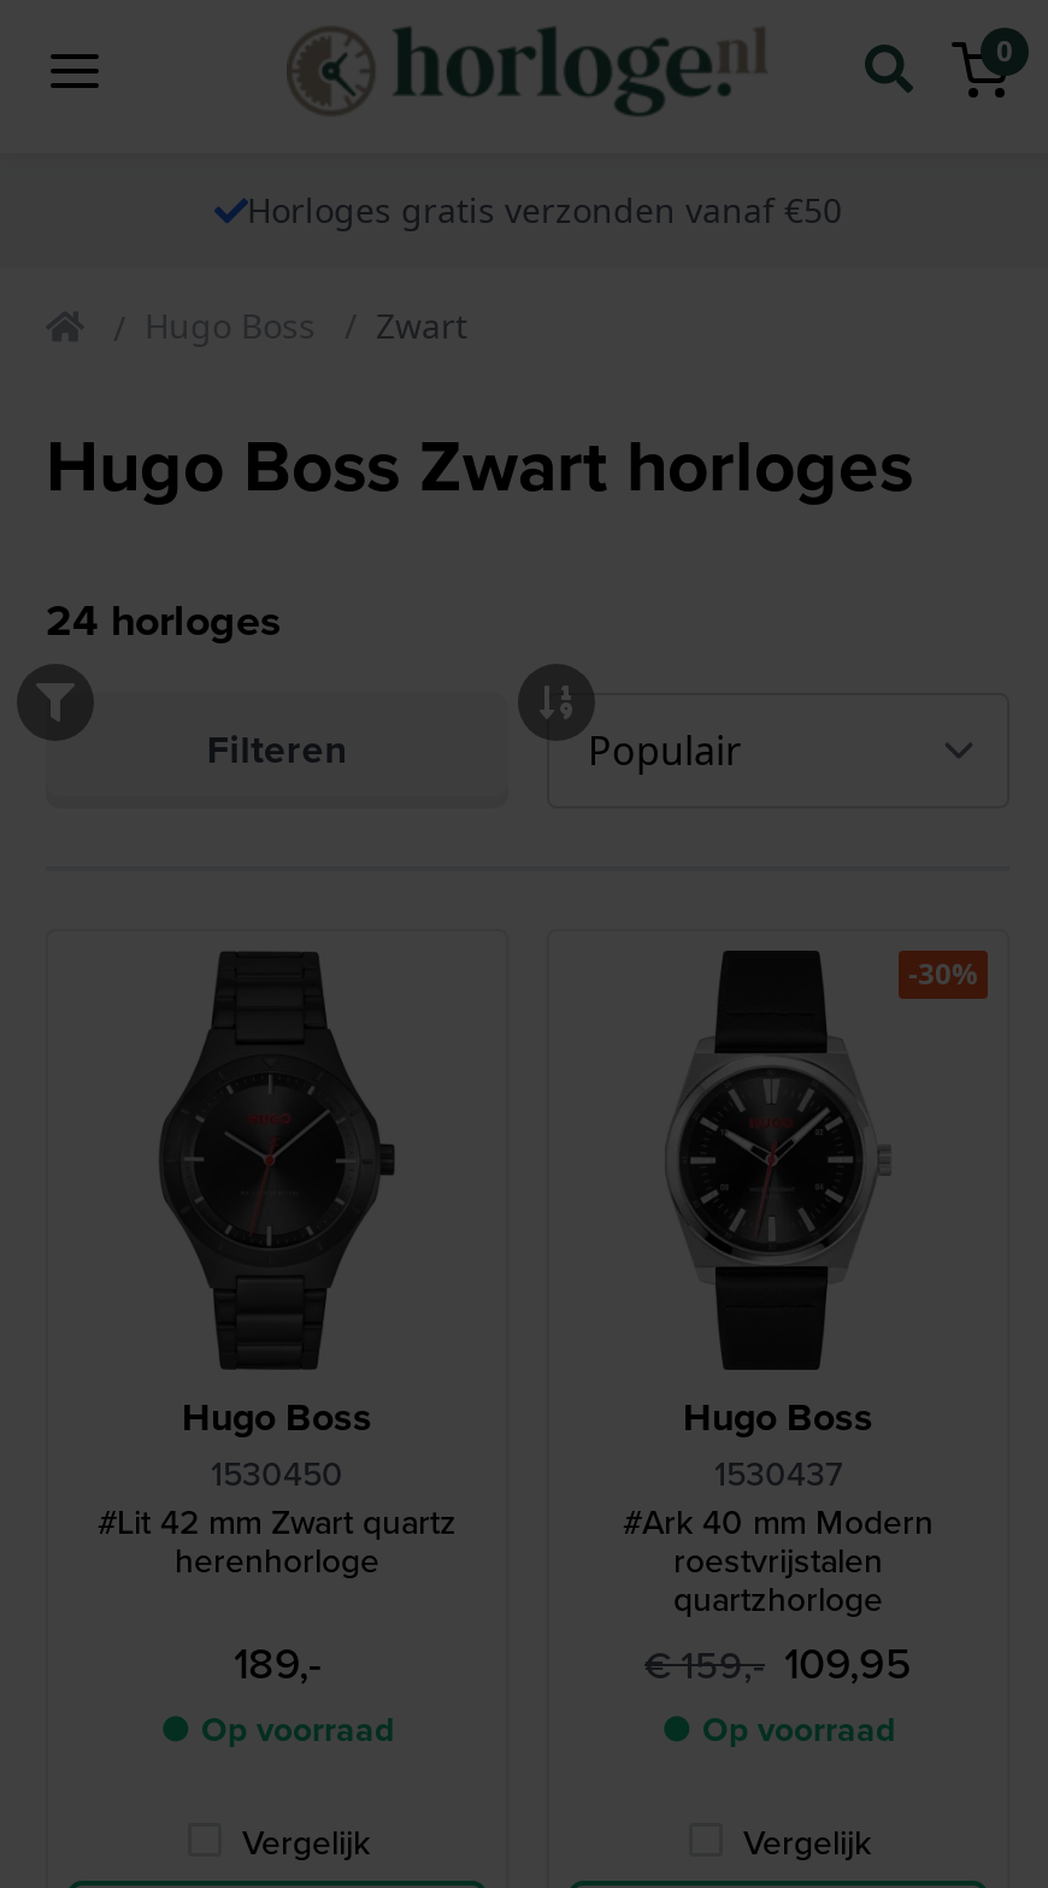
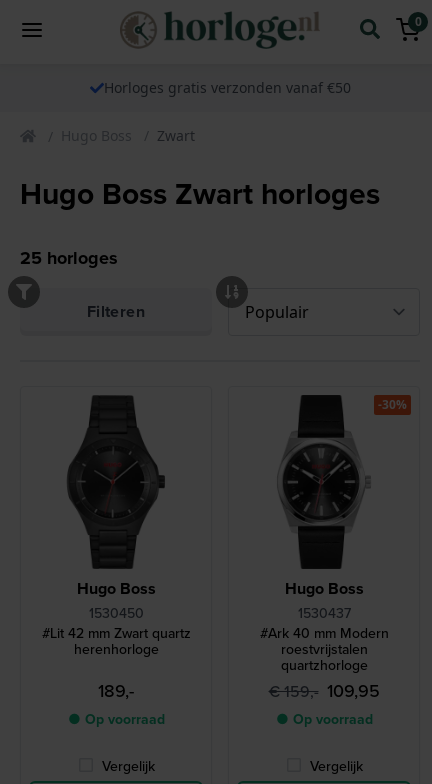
- 24 horloges
+ 25 horloges
